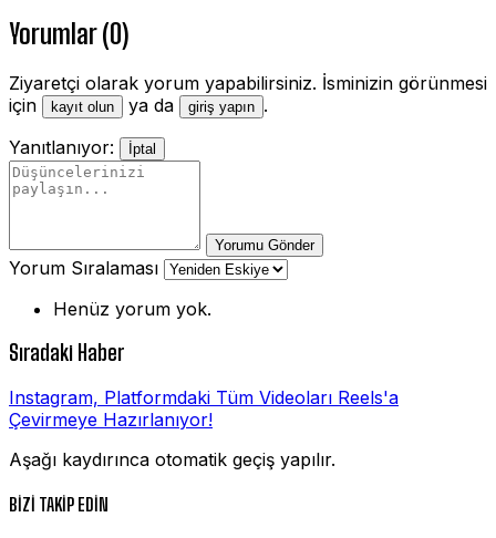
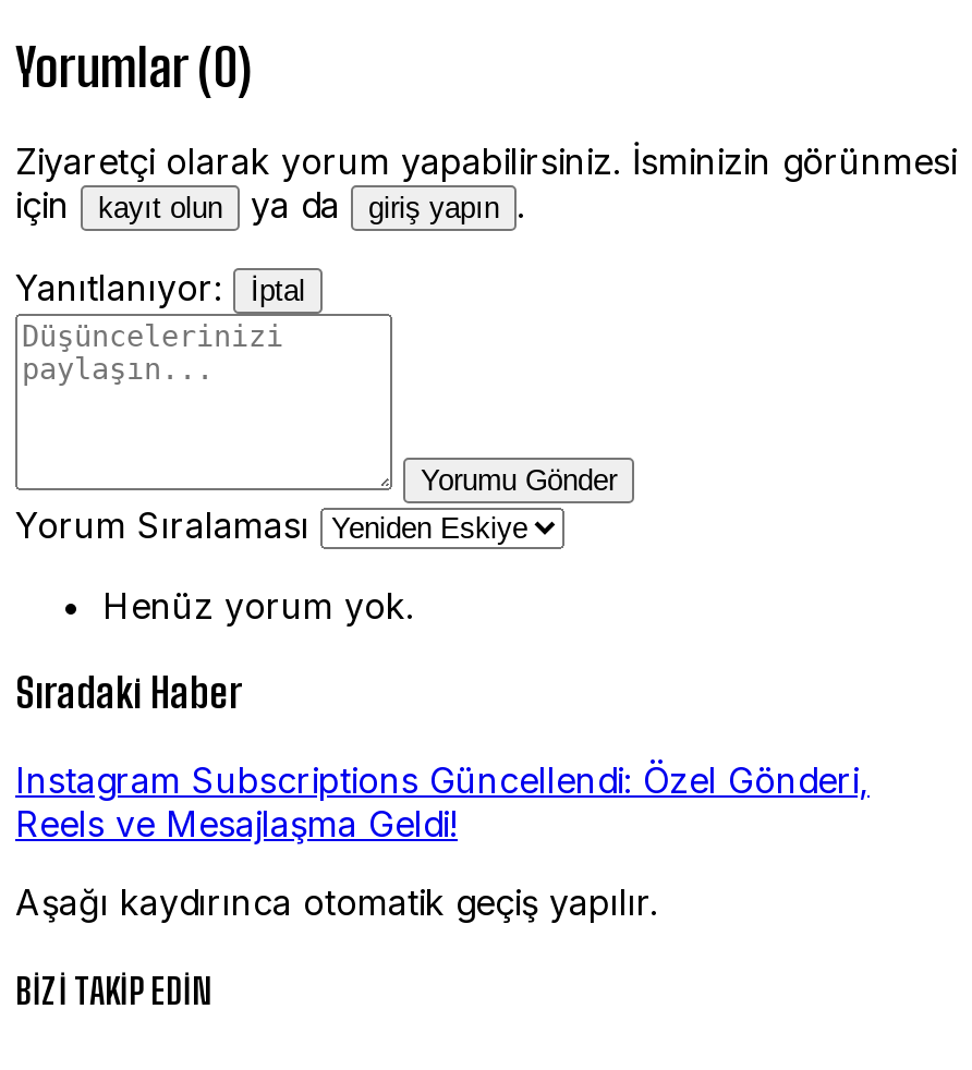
- Instagram, Platformdaki Tüm Videoları Reels'a
- Çevirmeye Hazırlanıyor!
+ Instagram Subscriptions Güncellendi: Özel Gönderi,
+ Reels ve Mesajlaşma Geldi!
